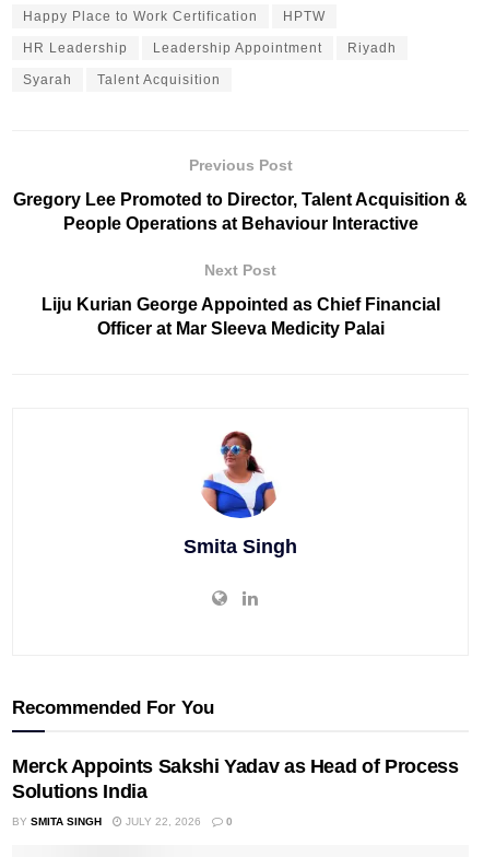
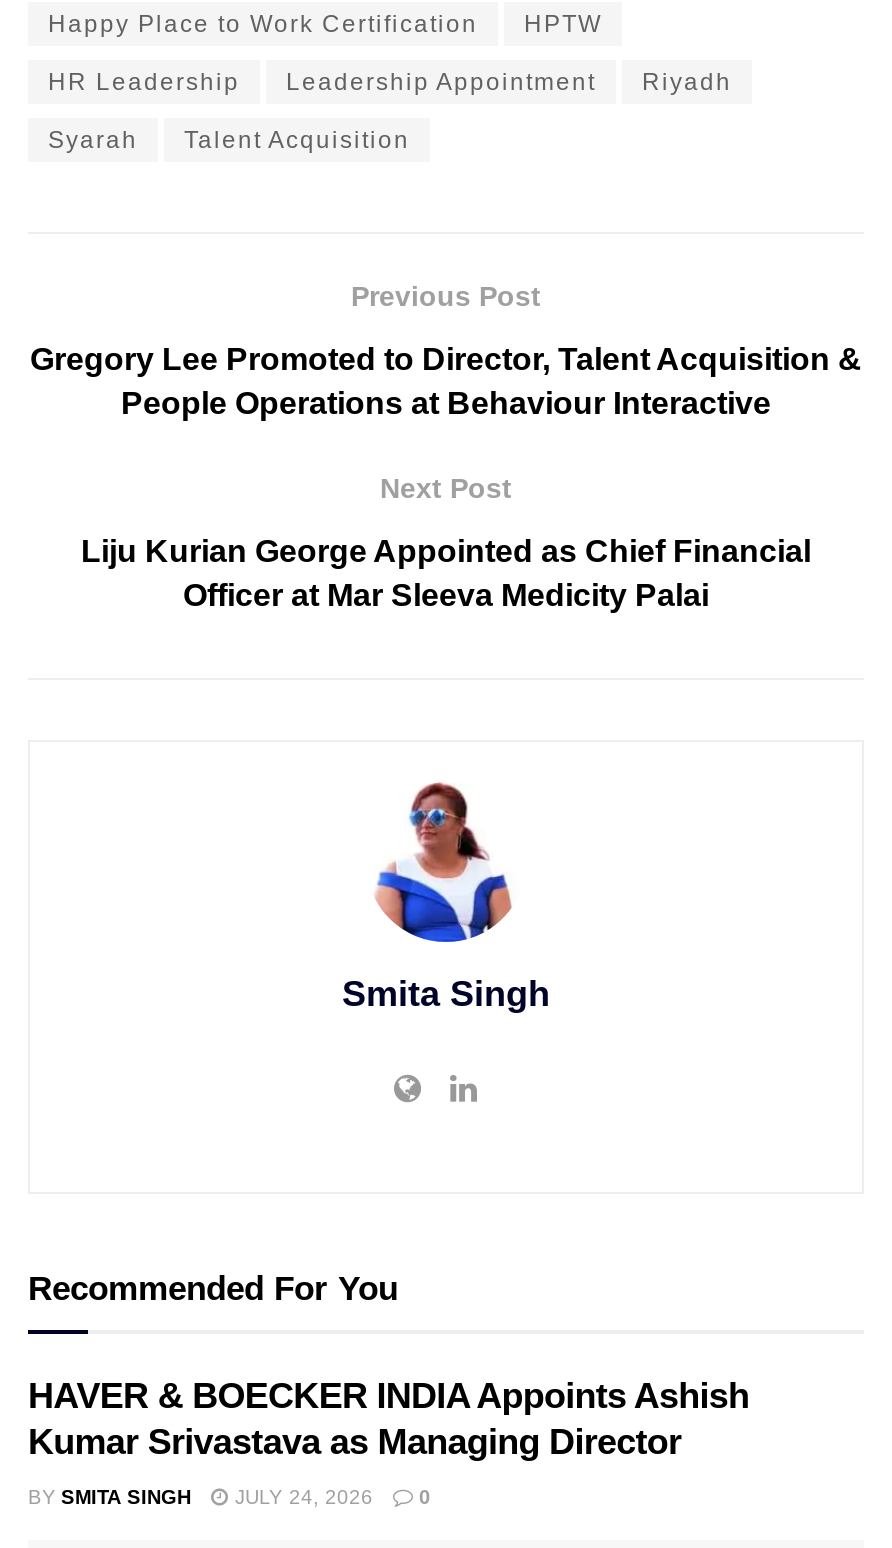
- Merck Appoints Sakshi Yadav as Head of Process
- Solutions India
+ HAVER & BOECKER INDIA Appoints Ashish
+ Kumar Srivastava as Managing Director

- JULY 22, 2026
+ JULY 24, 2026
